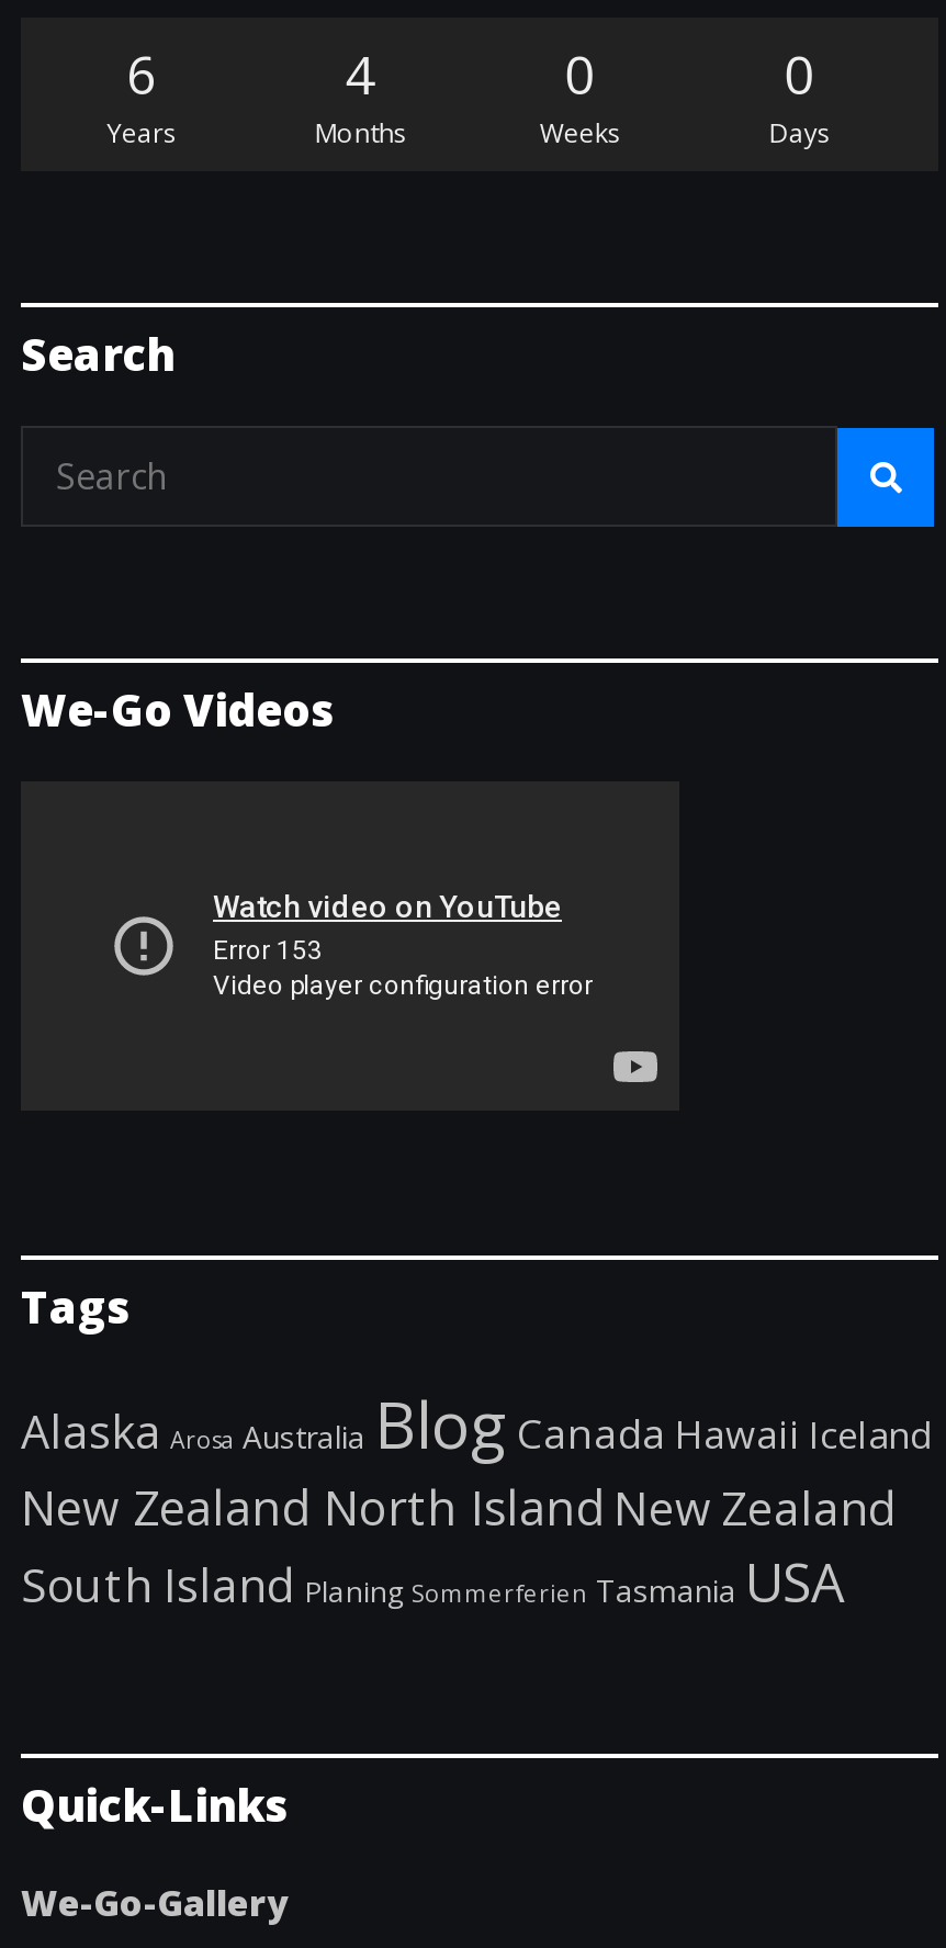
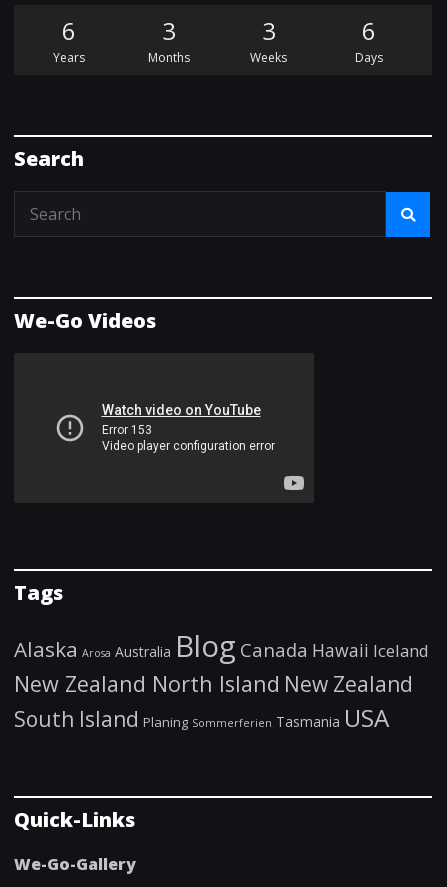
- 4
+ 3

- 0
+ 3

- 0
+ 6
